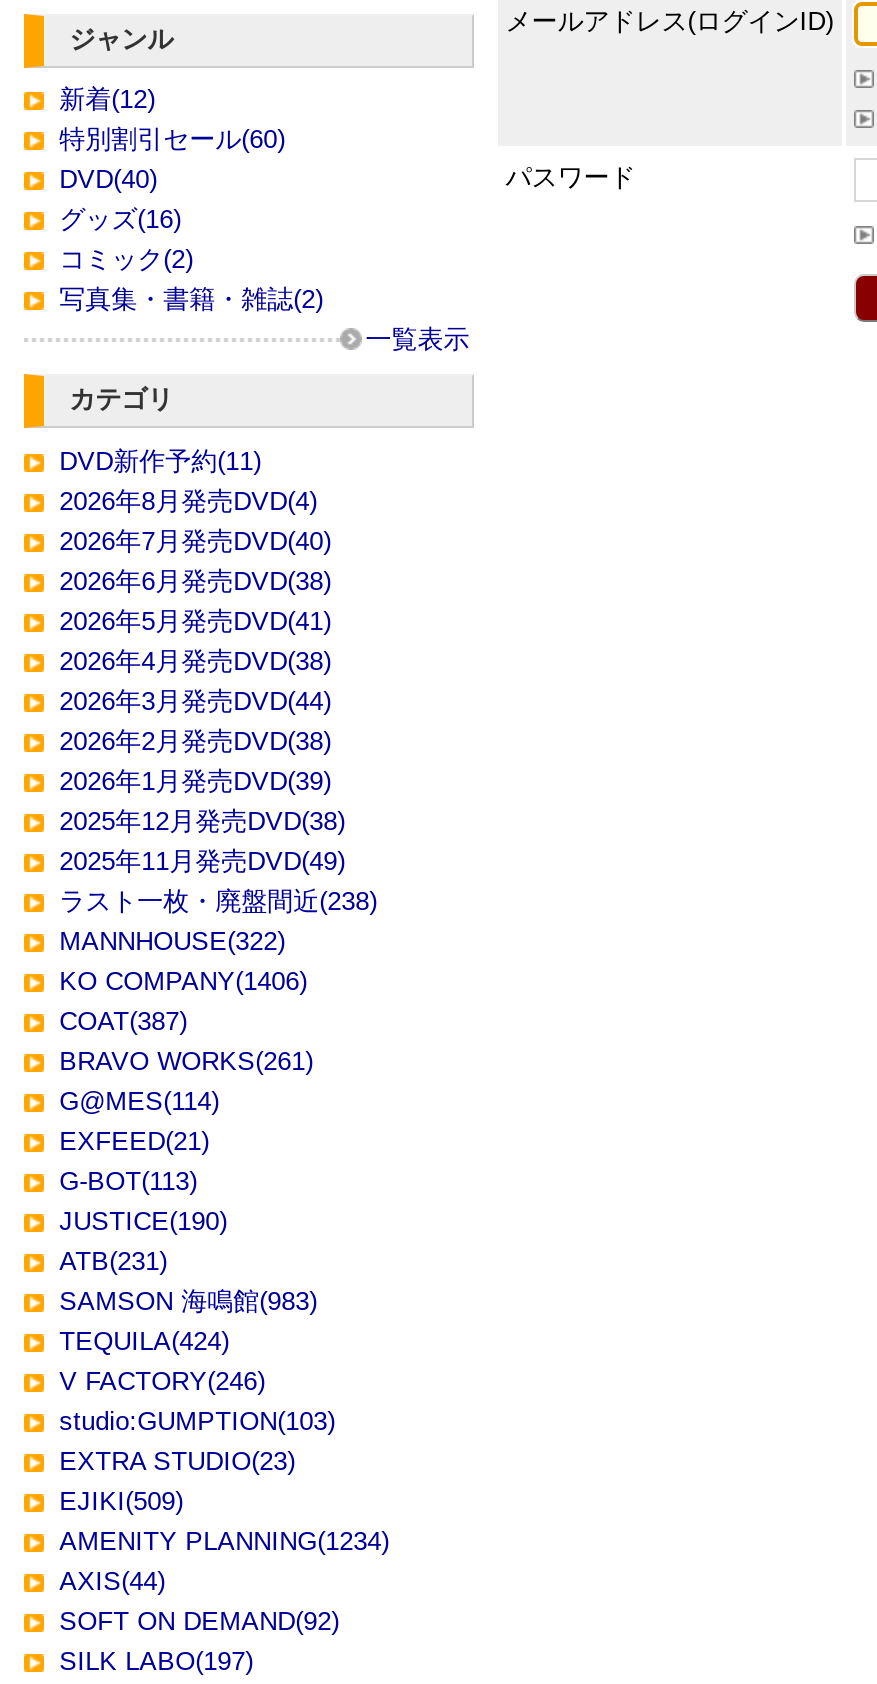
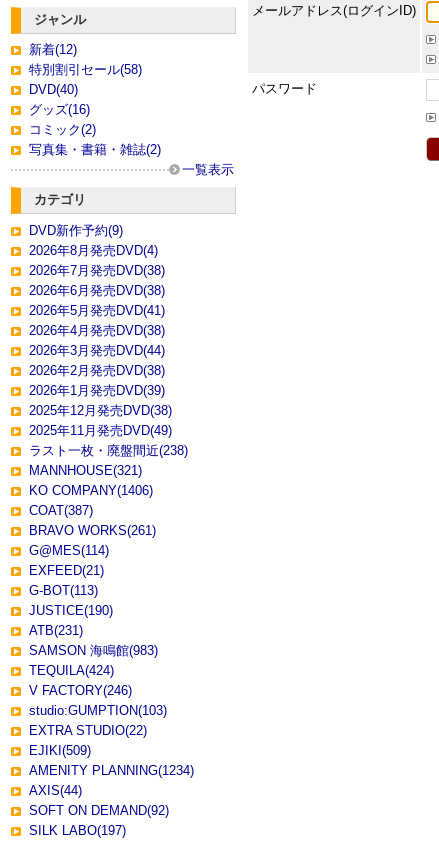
- 特別割引セール(60)
+ 特別割引セール(58)

- DVD新作予約(11)
+ DVD新作予約(9)

- 2026年7月発売DVD(40)
+ 2026年7月発売DVD(38)

- MANNHOUSE(322)
+ MANNHOUSE(321)

- EXTRA STUDIO(23)
+ EXTRA STUDIO(22)
